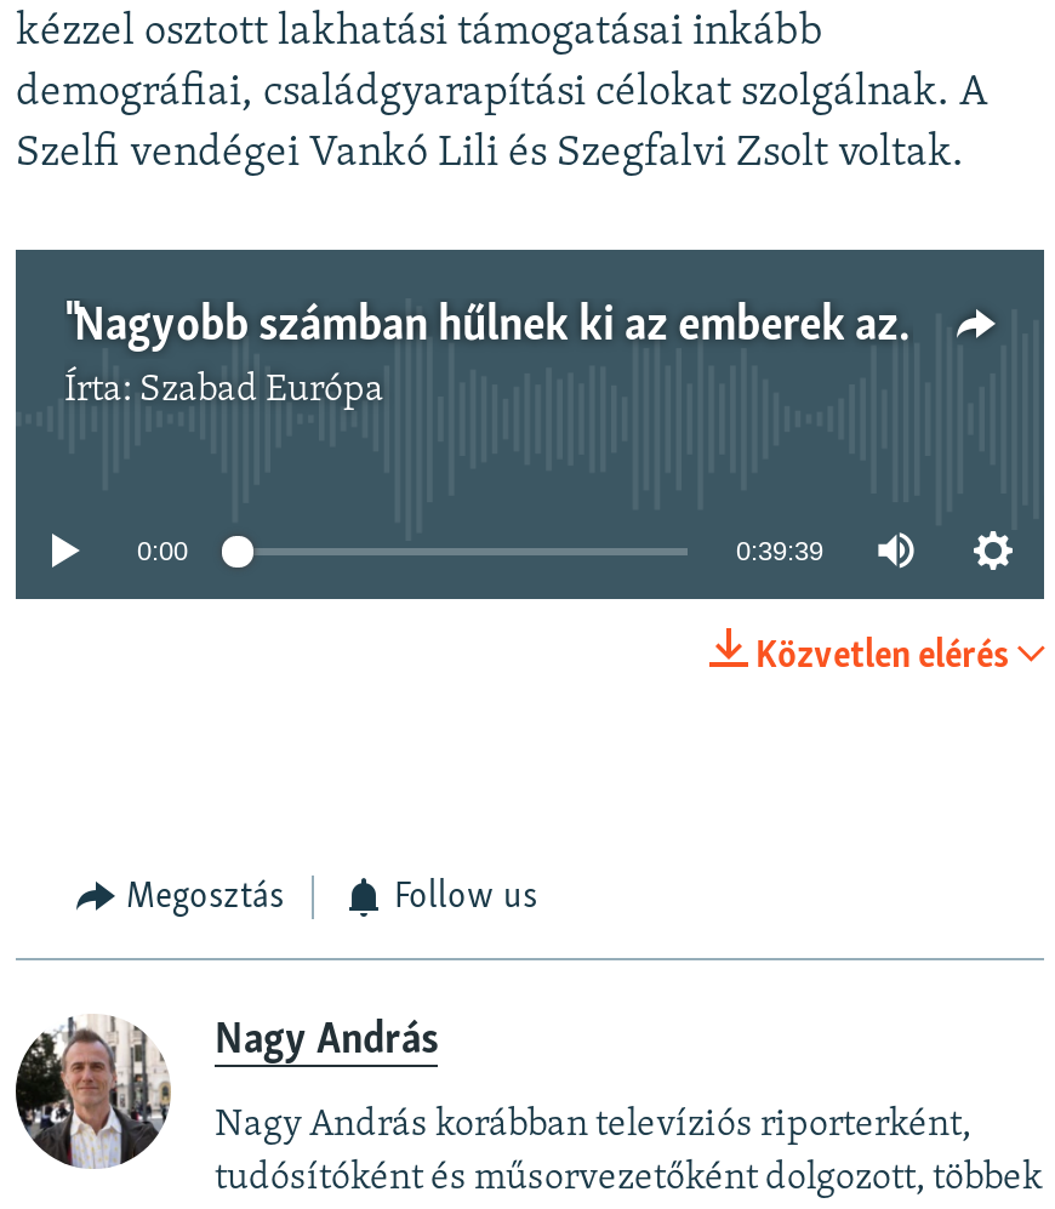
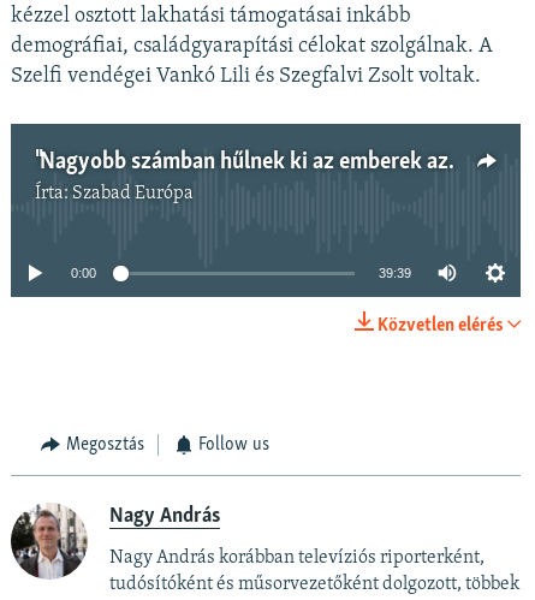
- 0:39:39
+ 39:39
